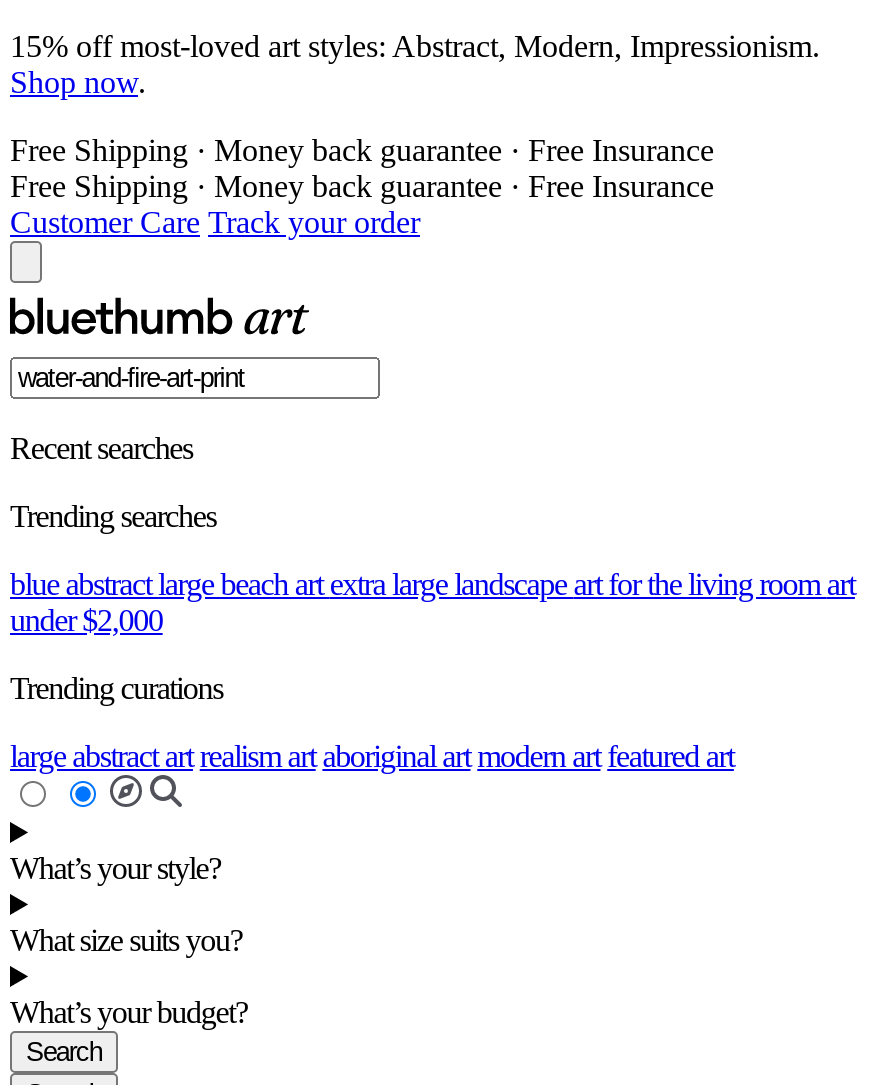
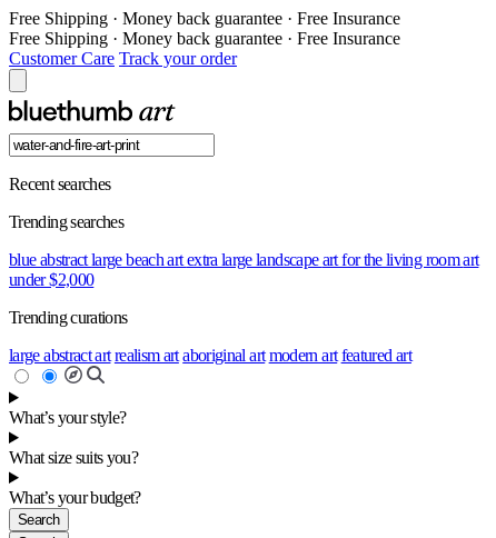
- 15% off most-loved art styles: Abstract, Modern, Impressionism.
- Shop now.
